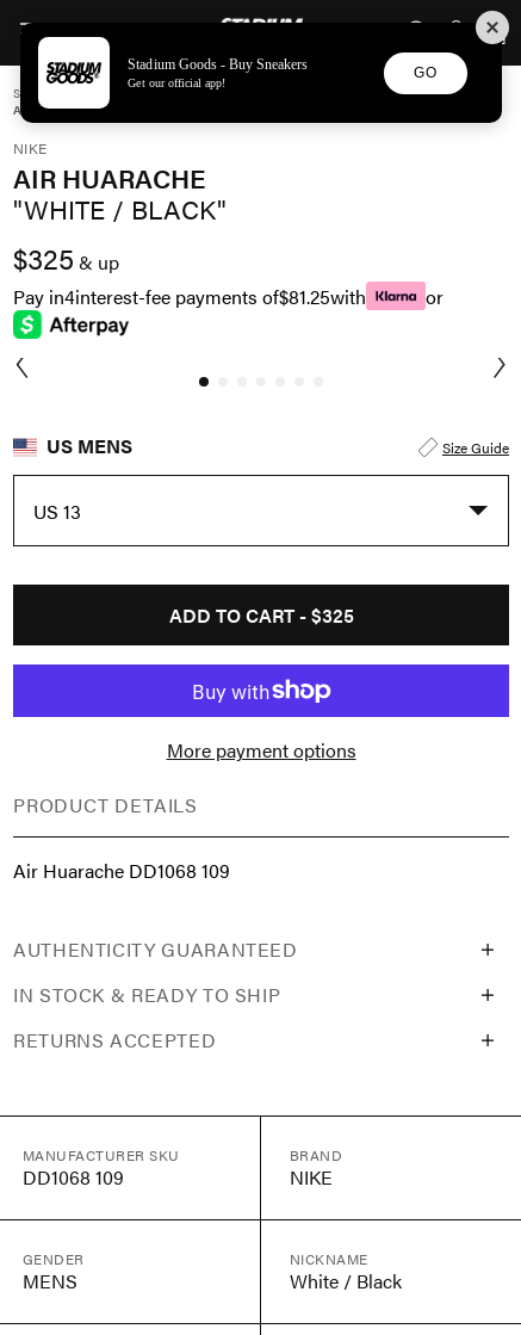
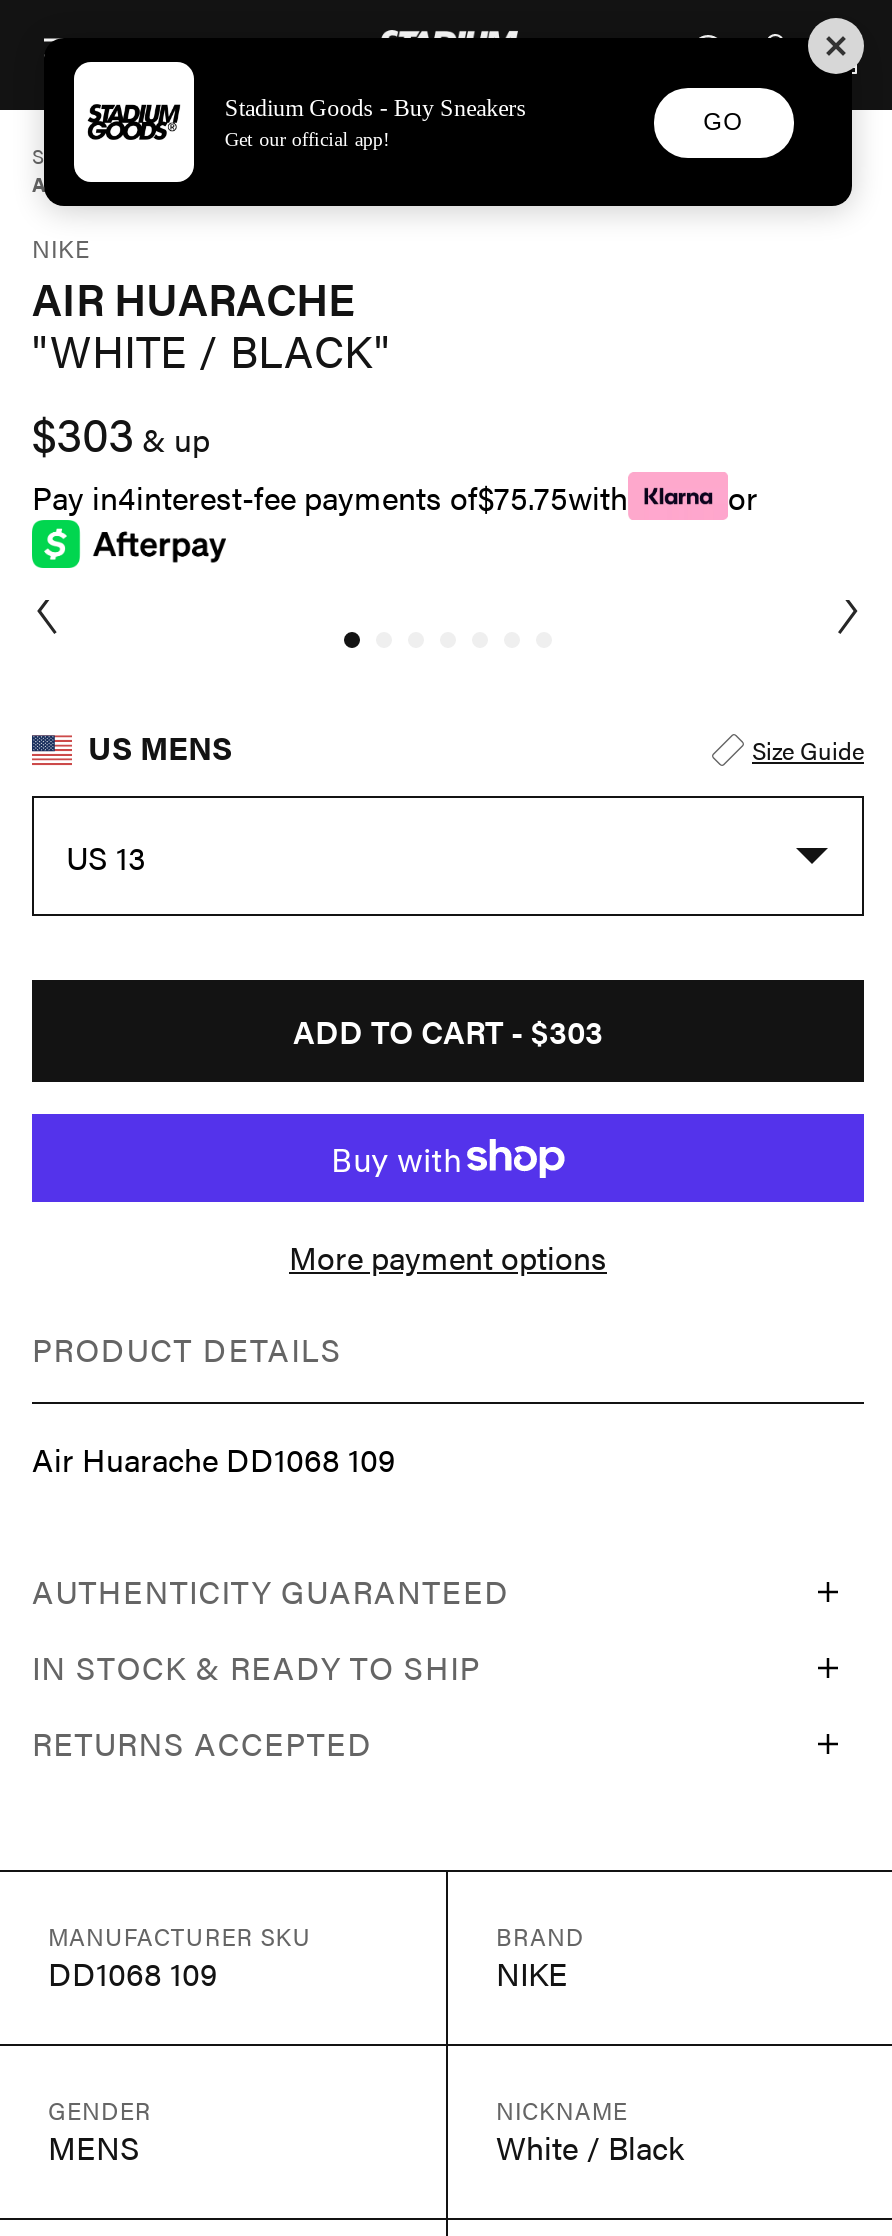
- $325& up
+ $303& up

- Pay in4interest-fee payments of$81.25with
+ Pay in4interest-fee payments of$75.75with

- ADD TO CART - $325
+ ADD TO CART - $303
